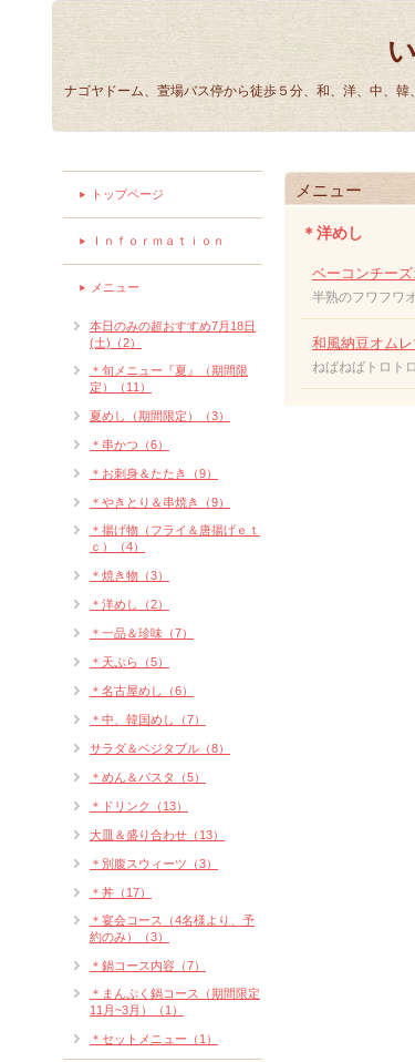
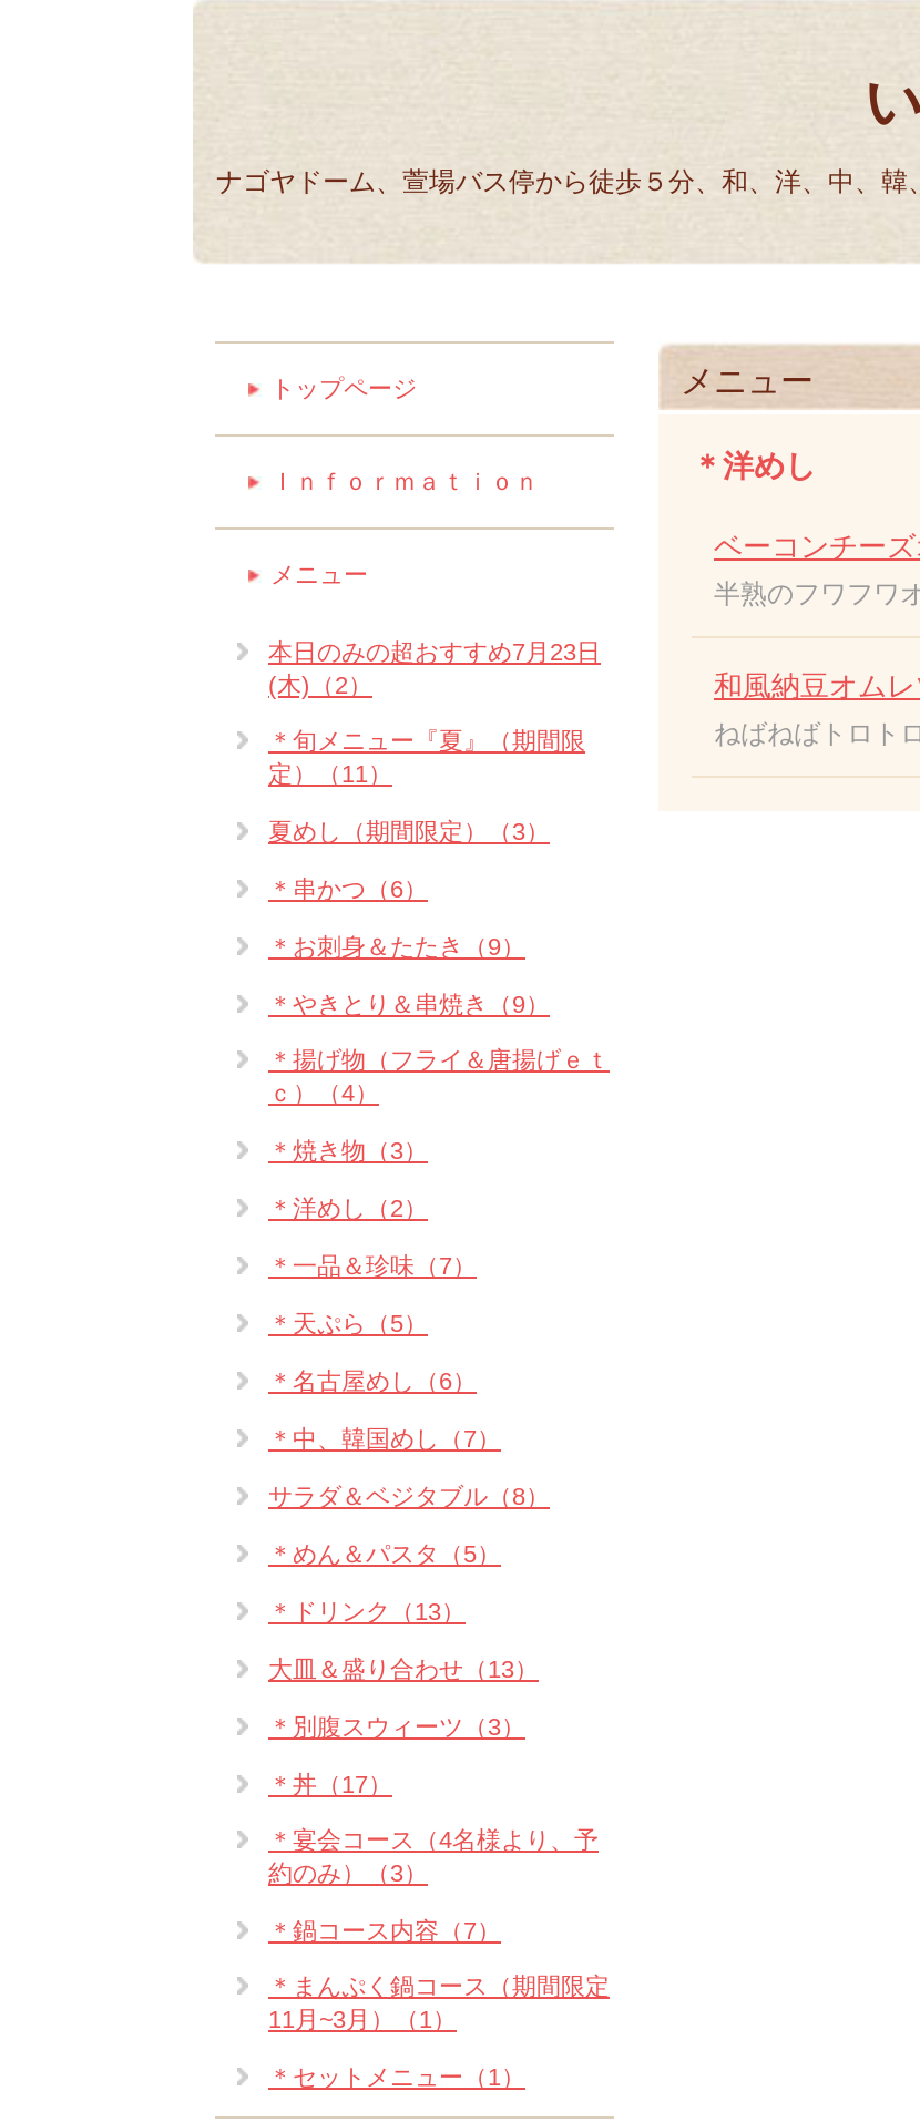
- 本日のみの超おすすめ7月18日
- (土)（2）
+ 本日のみの超おすすめ7月23日
+ (木)（2）
